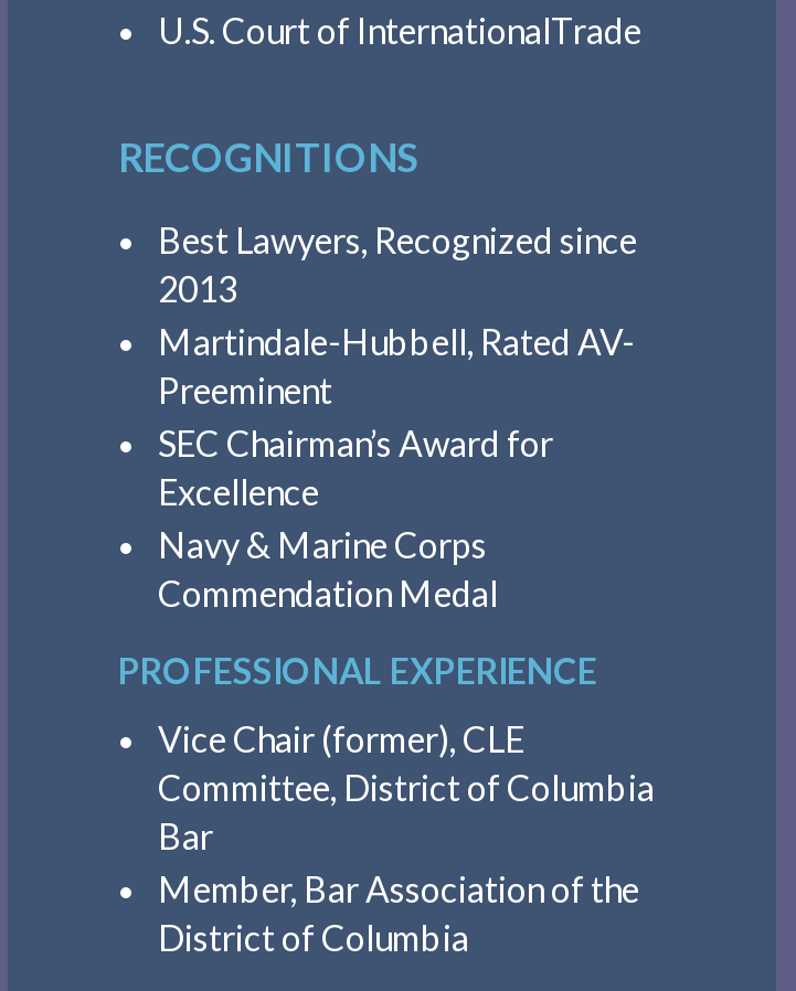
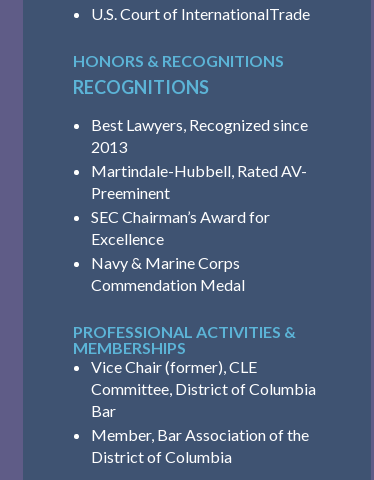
+ HONORS & RECOGNITIONS

- PROFESSIONAL EXPERIENCE
+ PROFESSIONAL ACTIVITIES &
+ MEMBERSHIPS
